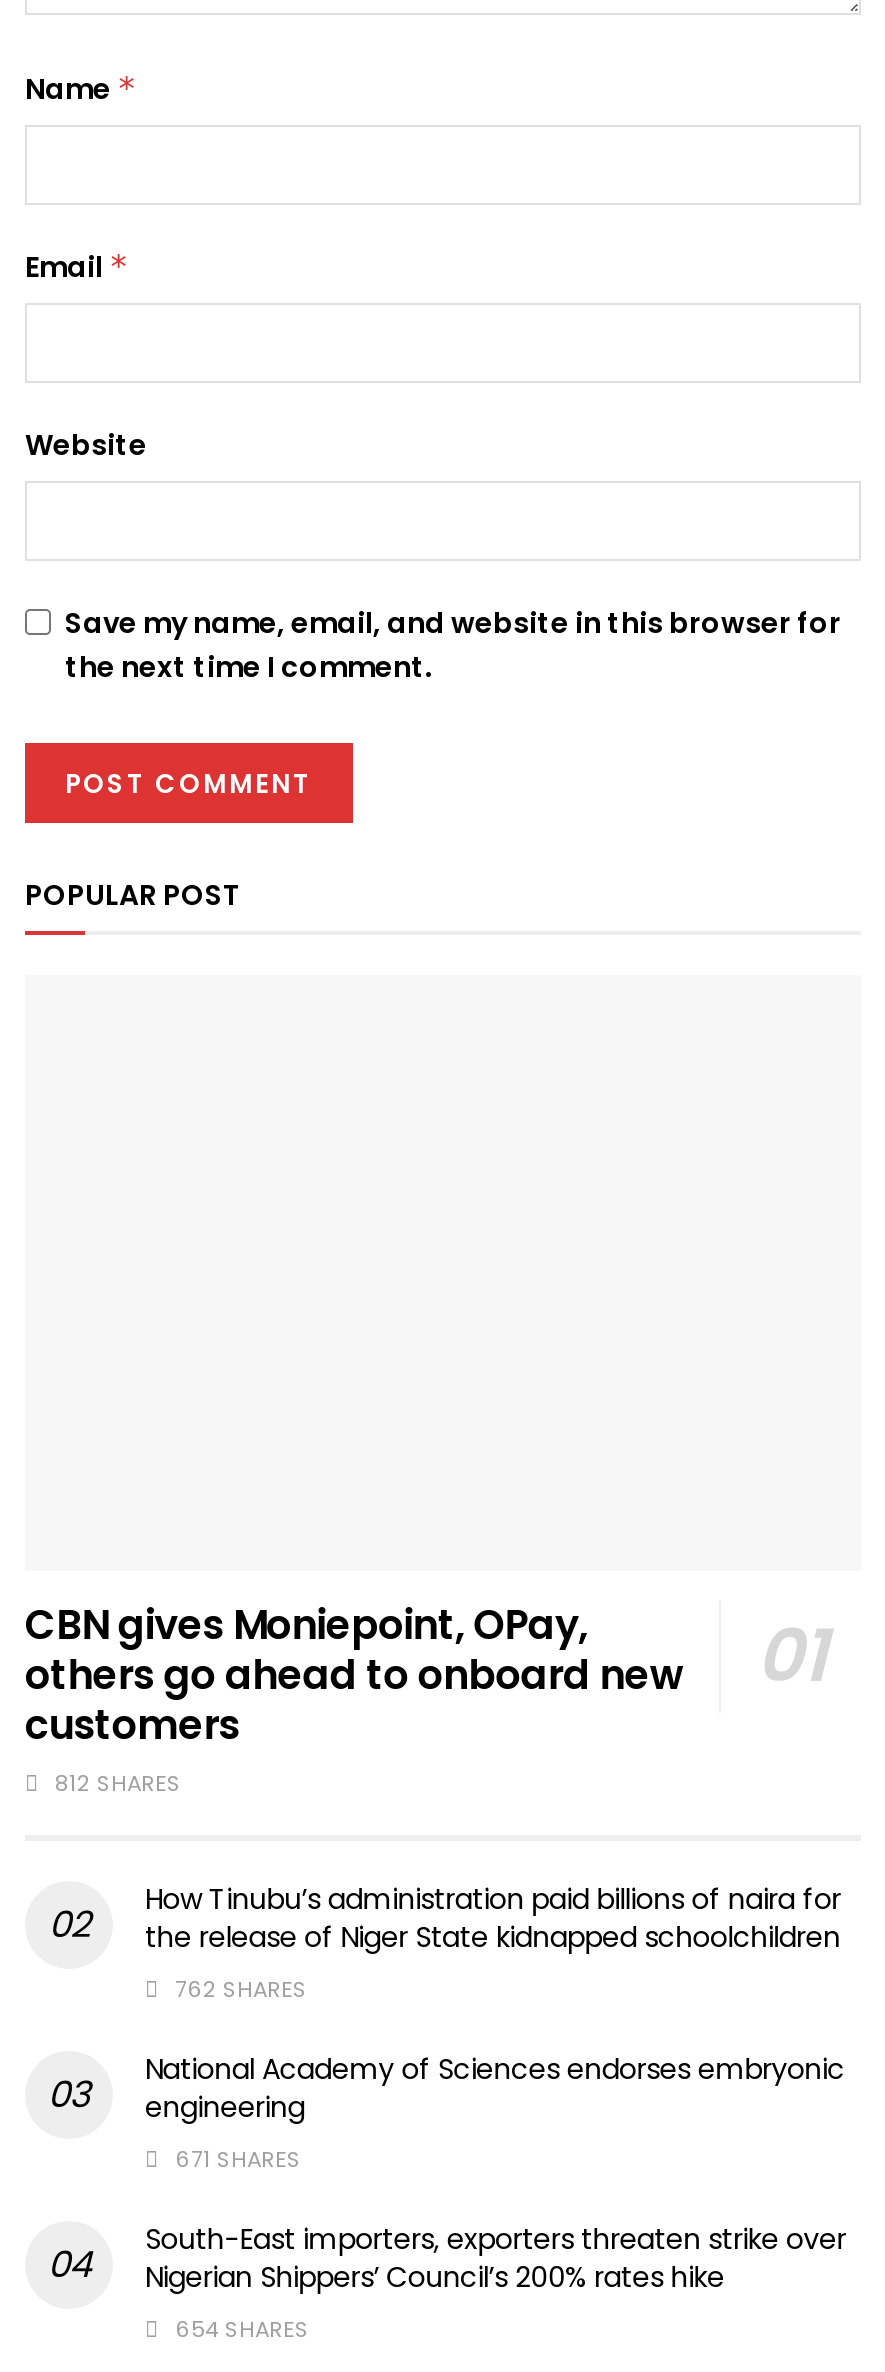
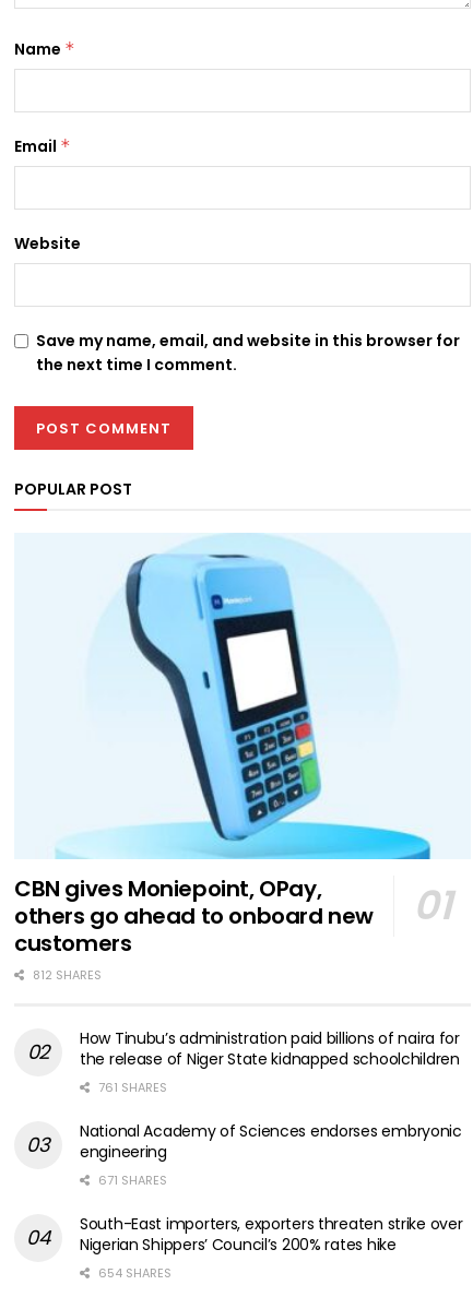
+ [image]

- 762 SHARES
+ 761 SHARES
